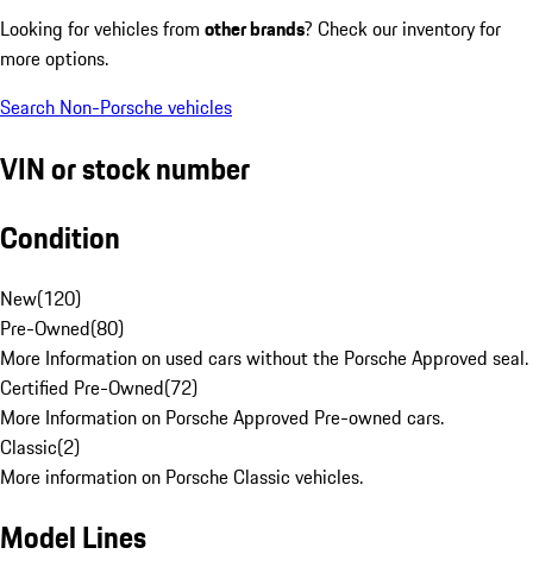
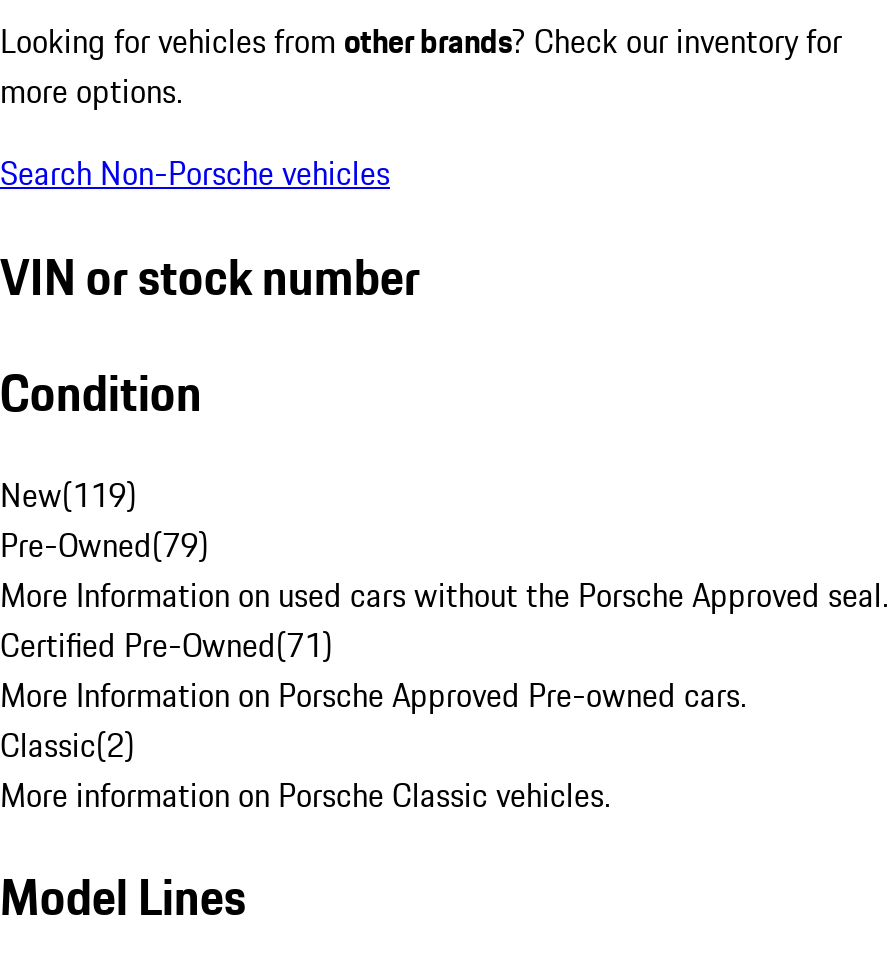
- New(120)
+ New(119)

- Pre-Owned(80)
+ Pre-Owned(79)

- Certified Pre-Owned(72)
+ Certified Pre-Owned(71)
